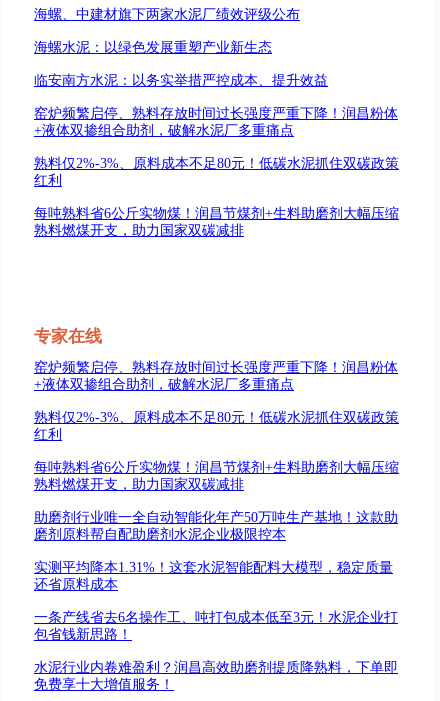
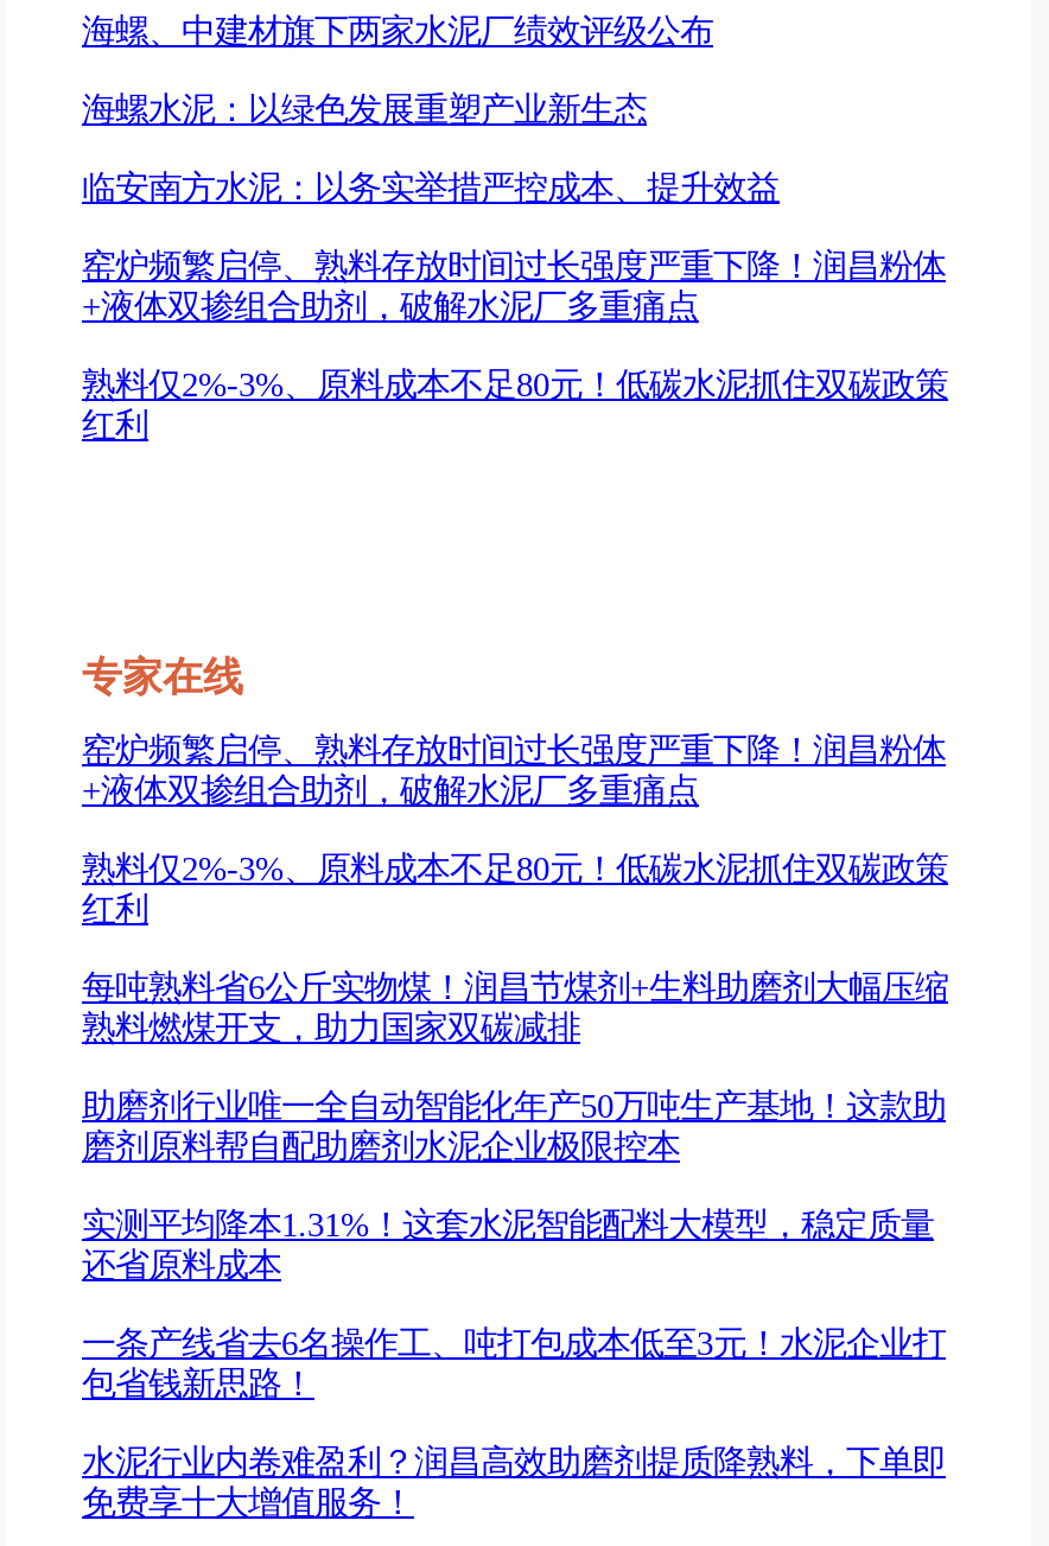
- 每吨熟料省6公斤实物煤！润昌节煤剂+生料助磨剂大幅压缩
- 熟料燃煤开支，助力国家双碳减排
